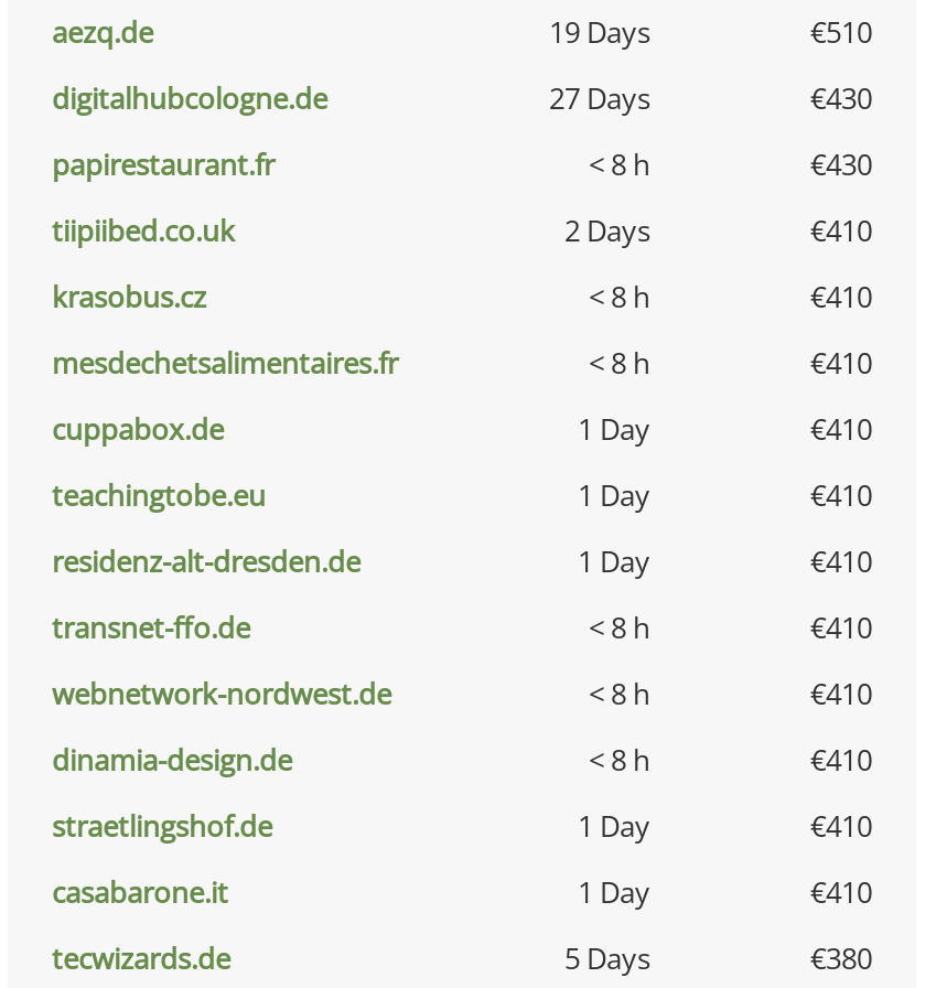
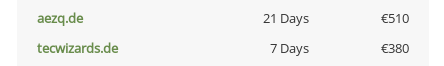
- 19 Days
+ 21 Days

- digitalhubcologne.de
- 27 Days
- €430
- papirestaurant.fr
- < 8 h
- €430
- tiipiibed.co.uk
- 2 Days
- €410
- krasobus.cz
- < 8 h
- €410
- mesdechetsalimentaires.fr
- < 8 h
- €410
- cuppabox.de
- 1 Day
- €410
- teachingtobe.eu
- 1 Day
- €410
- residenz-alt-dresden.de
- 1 Day
- €410
- transnet-ffo.de
- < 8 h
- €410
- webnetwork-nordwest.de
- < 8 h
- €410
- dinamia-design.de
- < 8 h
- €410
- straetlingshof.de
- 1 Day
- €410
- casabarone.it
- 1 Day
- €410

- 5 Days
+ 7 Days
